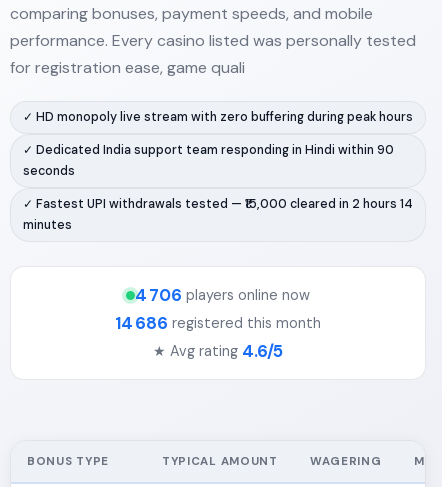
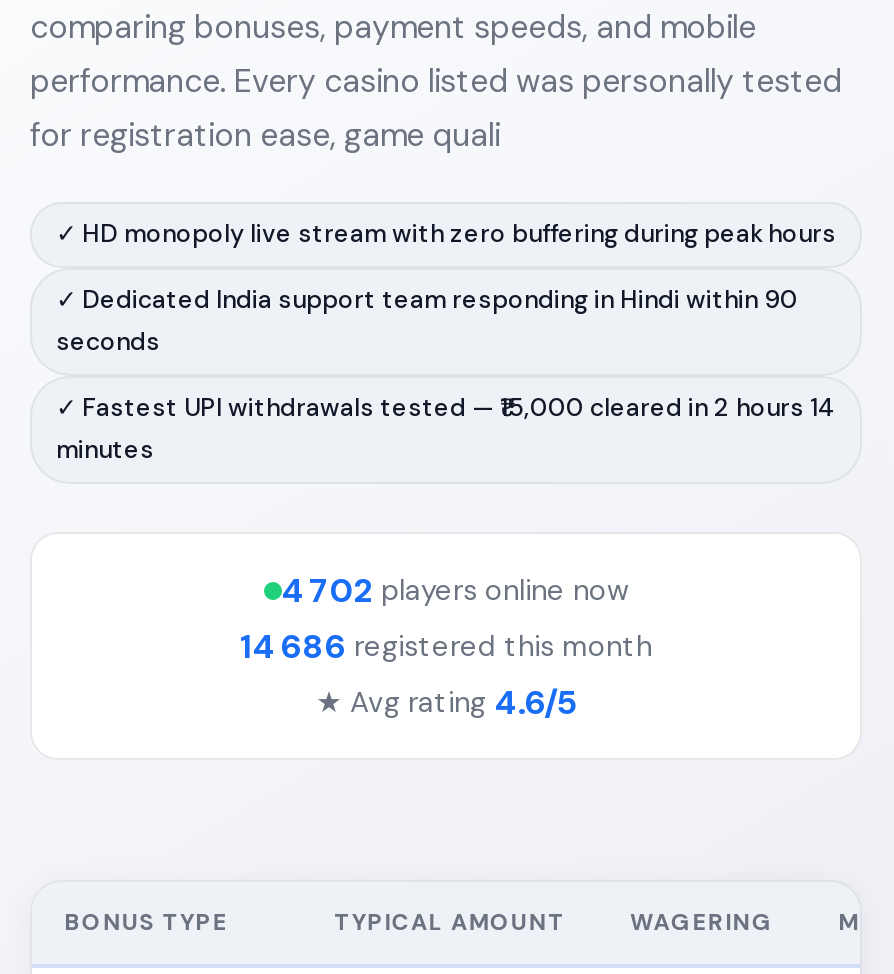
- 4 706 players online now
+ 4 702 players online now
